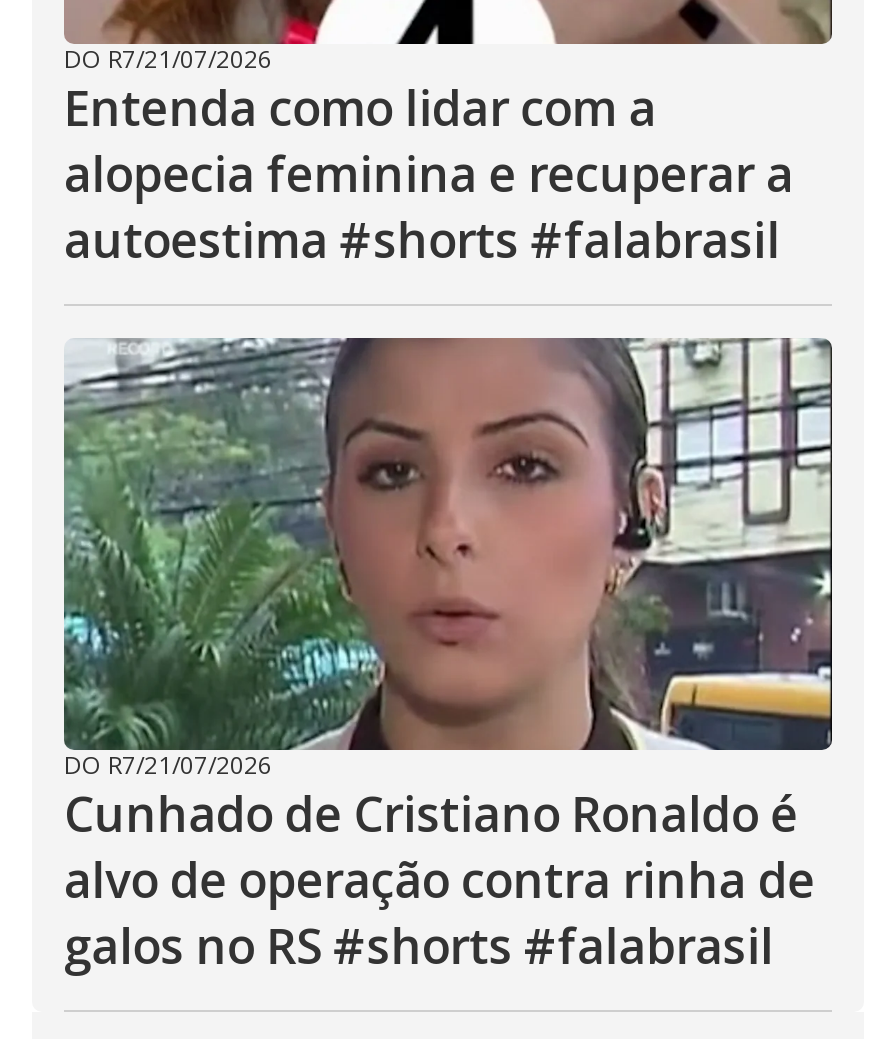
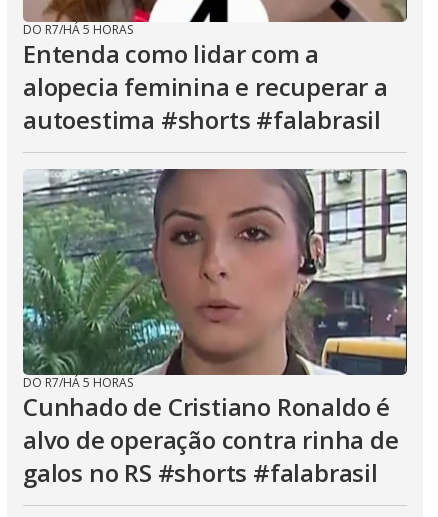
- DO R7/21/07/2026
+ DO R7/HÁ 5 HORAS

- DO R7/21/07/2026
+ DO R7/HÁ 5 HORAS
